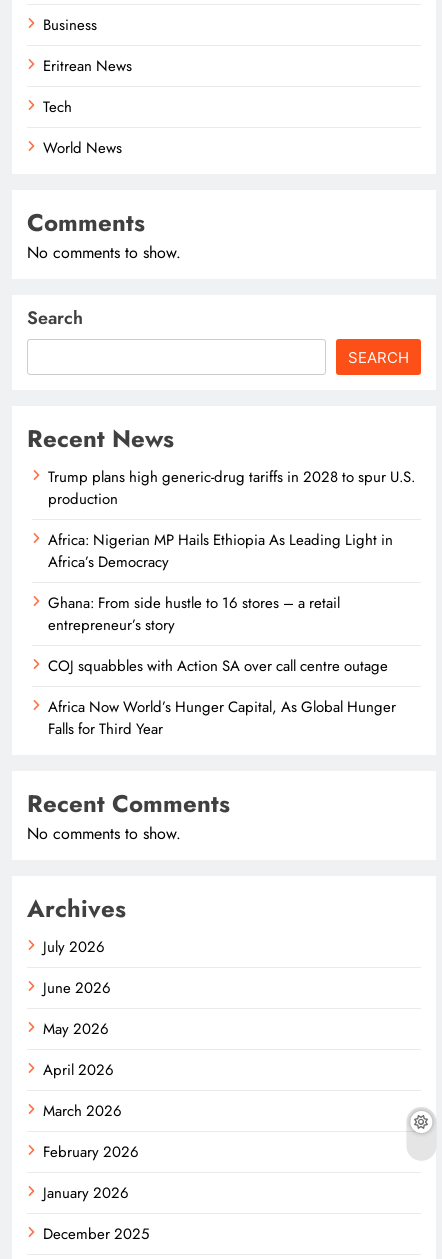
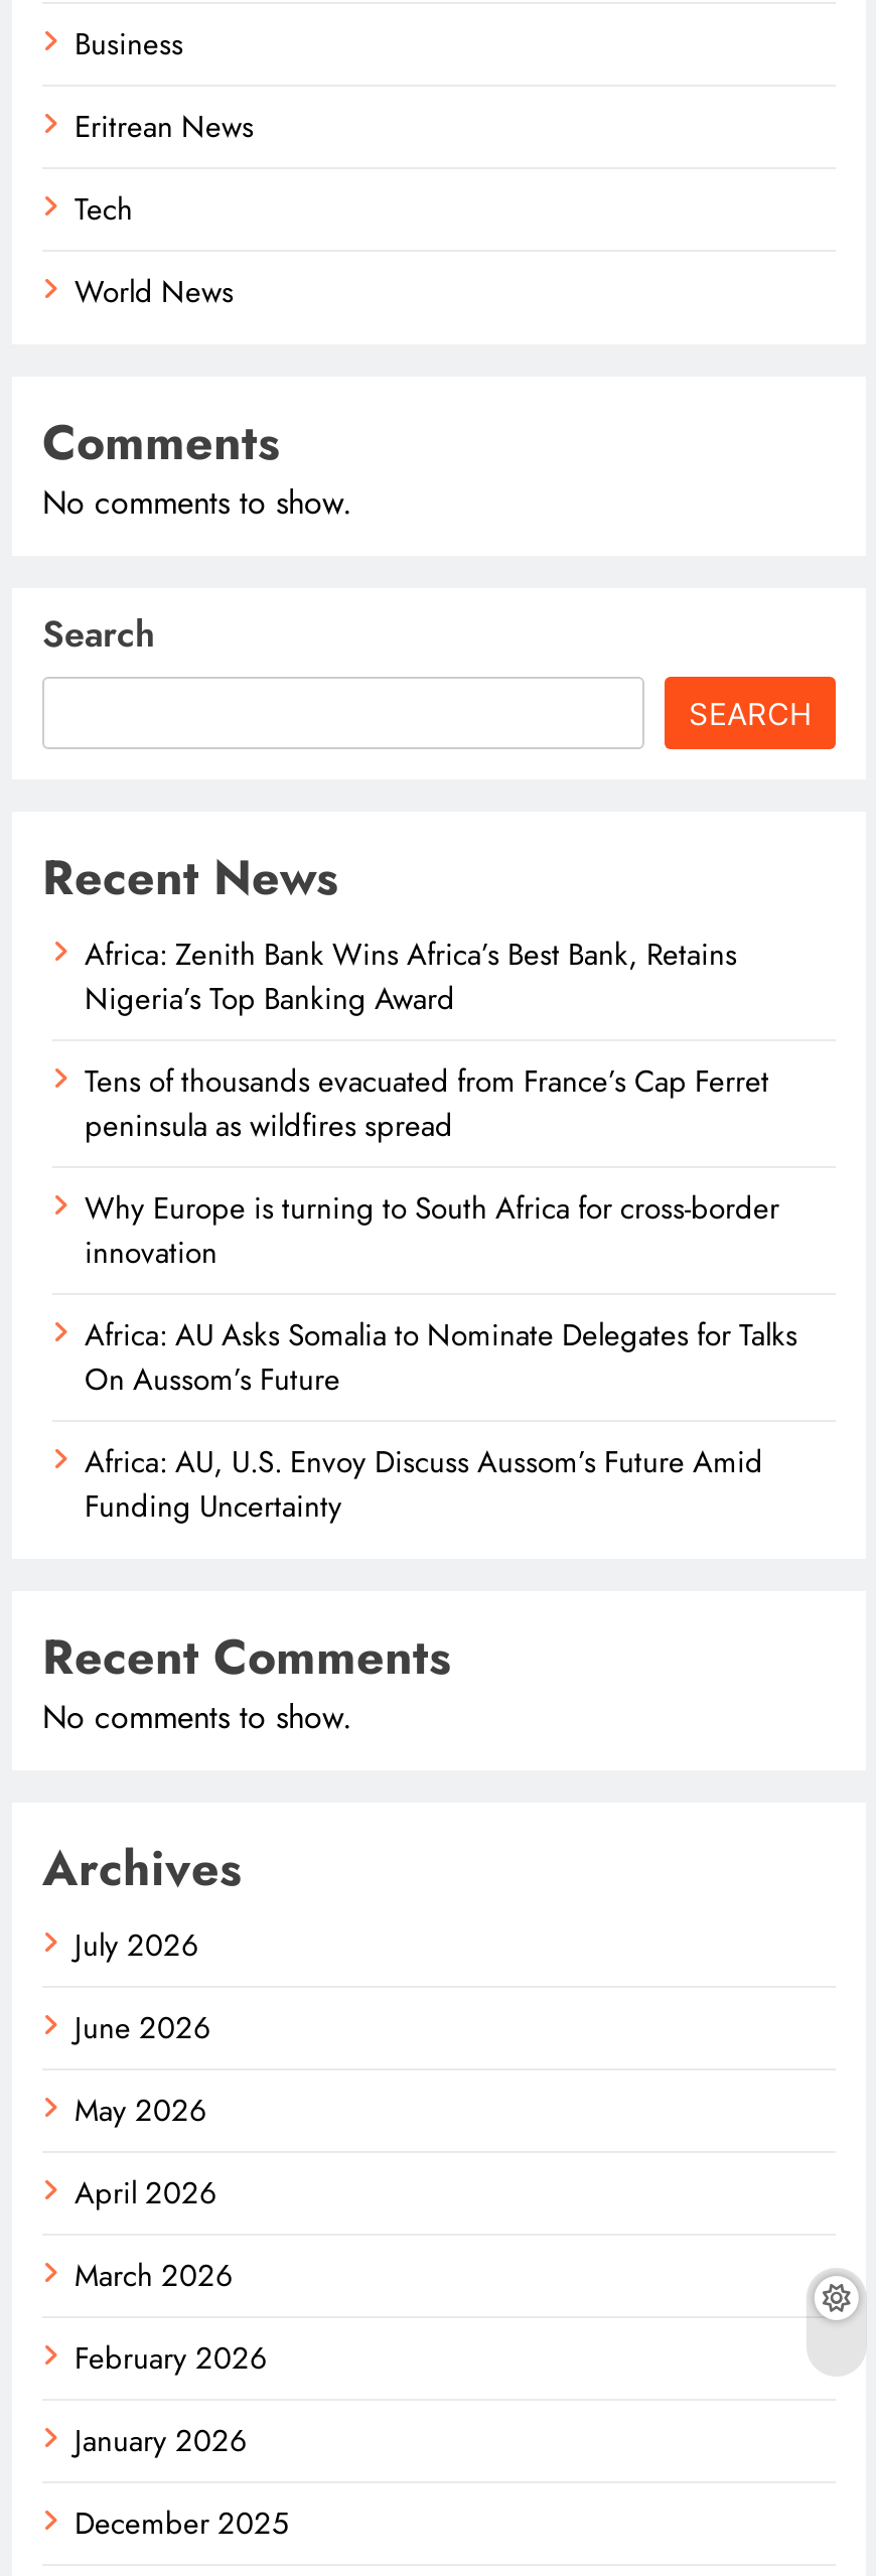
- Trump plans high generic-drug tariffs in 2028 to spur U.S.
- production
+ Africa: Zenith Bank Wins Africa’s Best Bank, Retains
+ Nigeria’s Top Banking Award

- Africa: Nigerian MP Hails Ethiopia As Leading Light in
- Africa’s Democracy
+ Tens of thousands evacuated from France’s Cap Ferret
+ peninsula as wildfires spread

- Ghana: From side hustle to 16 stores – a retail
- entrepreneur’s story
+ Why Europe is turning to South Africa for cross-border
+ innovation

- COJ squabbles with Action SA over call centre outage
+ Africa: AU Asks Somalia to Nominate Delegates for Talks
+ On Aussom’s Future

- Africa Now World’s Hunger Capital, As Global Hunger
- Falls for Third Year
+ Africa: AU, U.S. Envoy Discuss Aussom’s Future Amid
+ Funding Uncertainty
